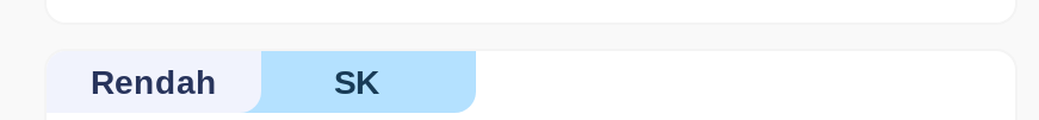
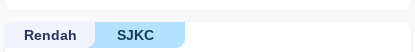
- SK
+ SJKC
